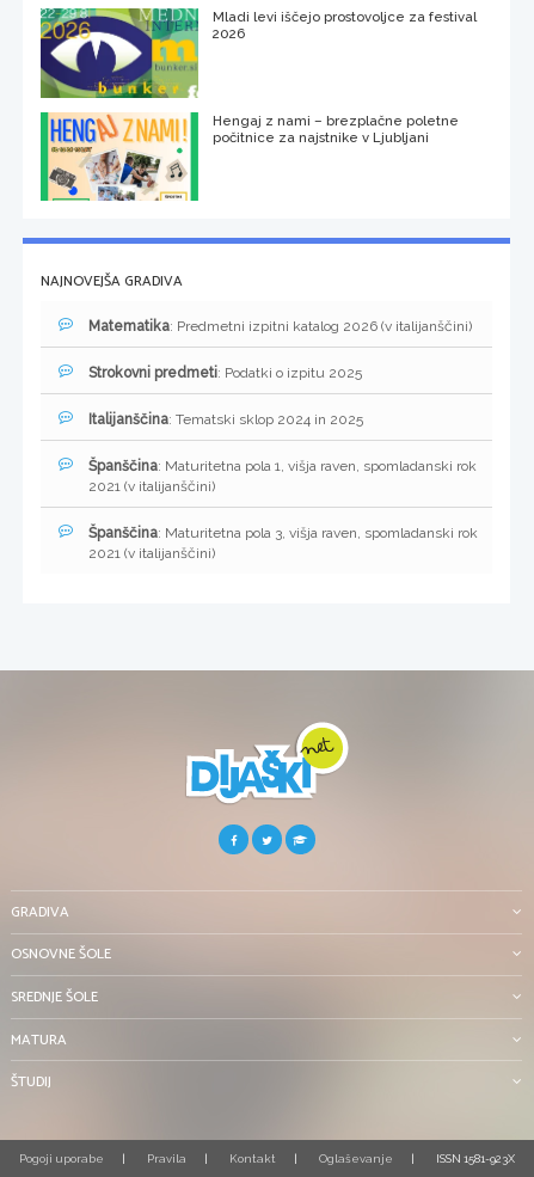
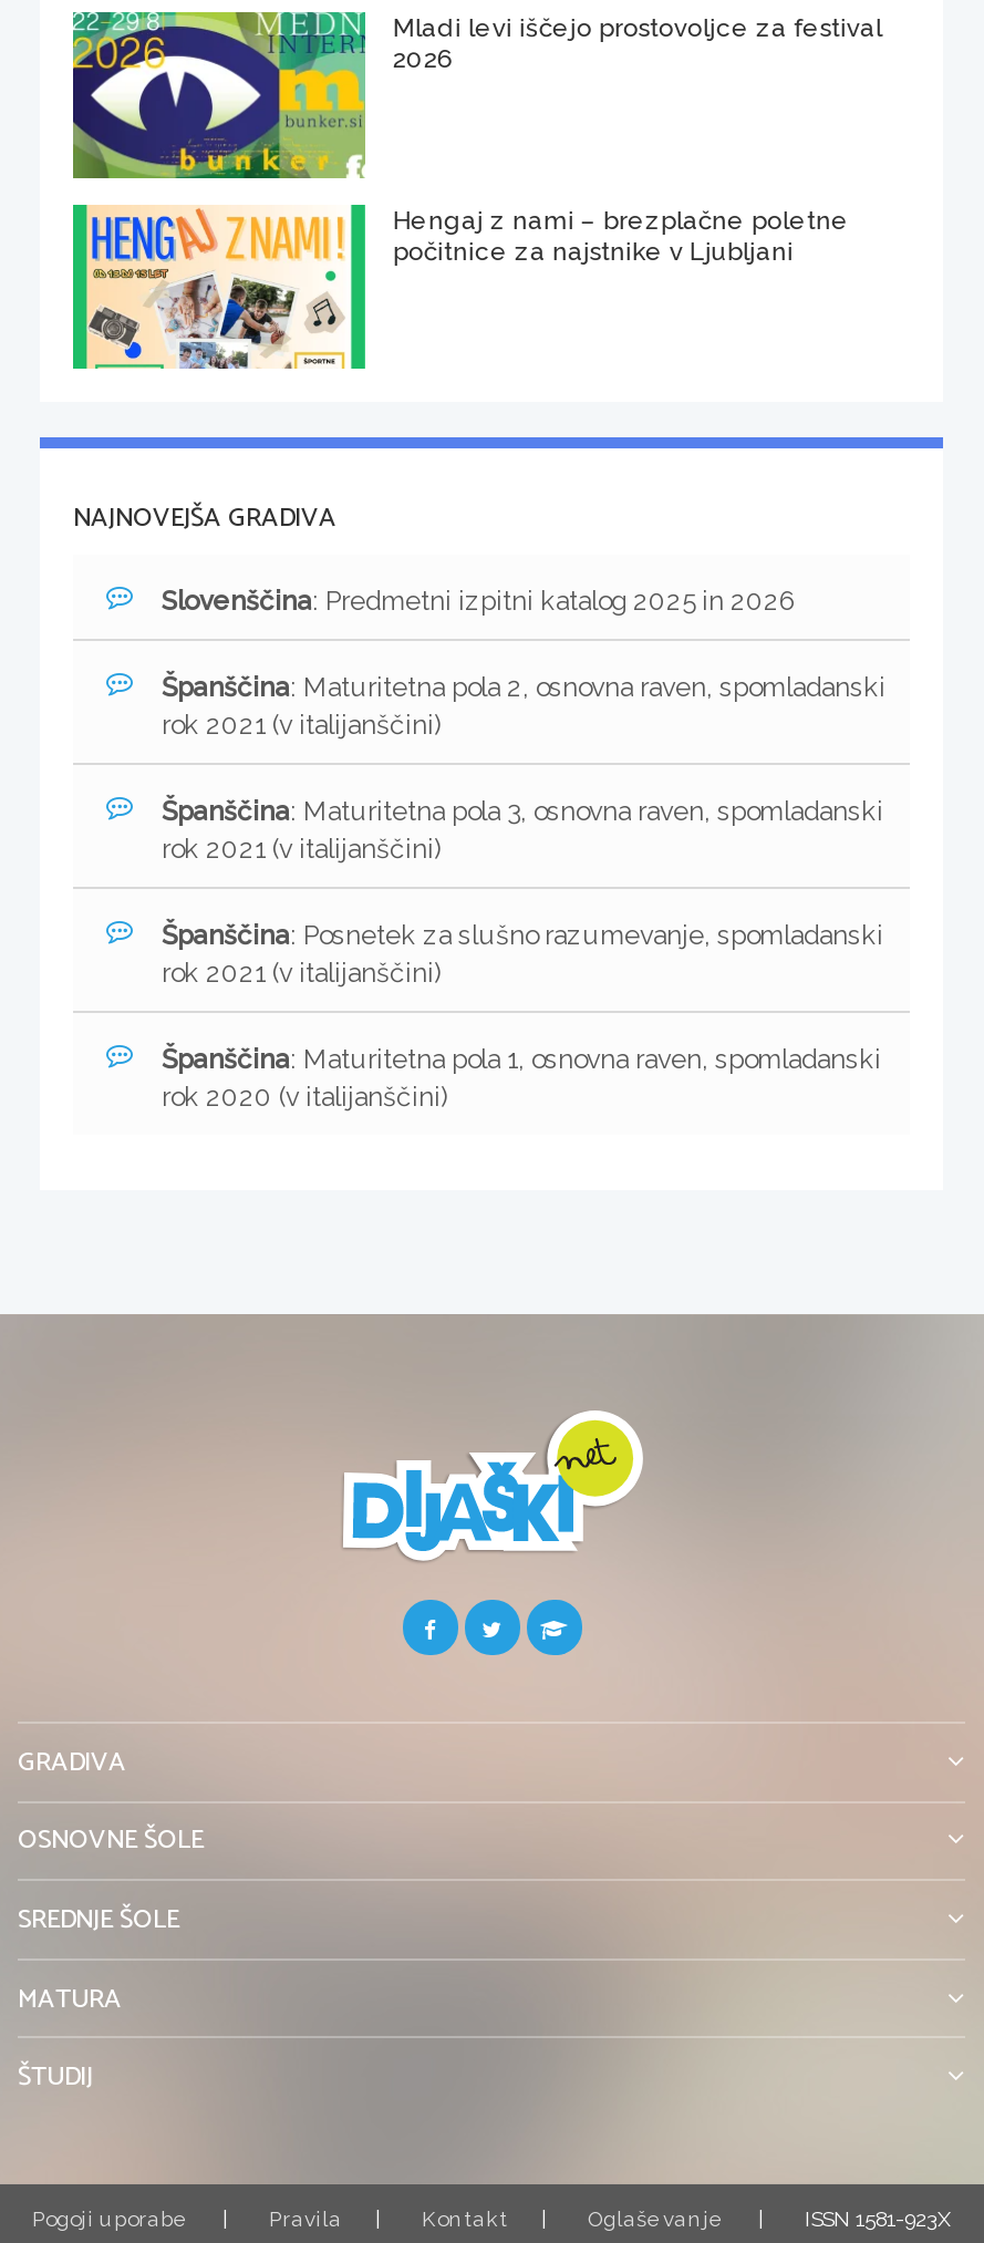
- Matematika: Predmetni izpitni katalog 2026 (v italijanščini)
+ Slovenščina: Predmetni izpitni katalog 2025 in 2026

- Strokovni predmeti: Podatki o izpitu 2025
+ Španščina: Maturitetna pola 2, osnovna raven, spomladanski
+ rok 2021 (v italijanščini)

- Italijanščina: Tematski sklop 2024 in 2025
+ Španščina: Maturitetna pola 3, osnovna raven, spomladanski
+ rok 2021 (v italijanščini)

- Španščina: Maturitetna pola 1, višja raven, spomladanski rok
- 2021 (v italijanščini)
+ Španščina: Posnetek za slušno razumevanje, spomladanski
+ rok 2021 (v italijanščini)

- Španščina: Maturitetna pola 3, višja raven, spomladanski rok
- 2021 (v italijanščini)
+ Španščina: Maturitetna pola 1, osnovna raven, spomladanski
+ rok 2020 (v italijanščini)
